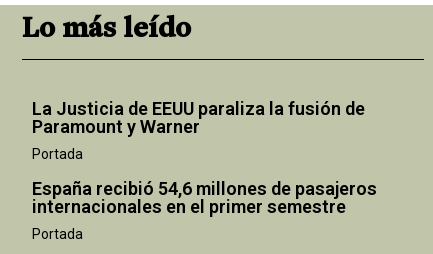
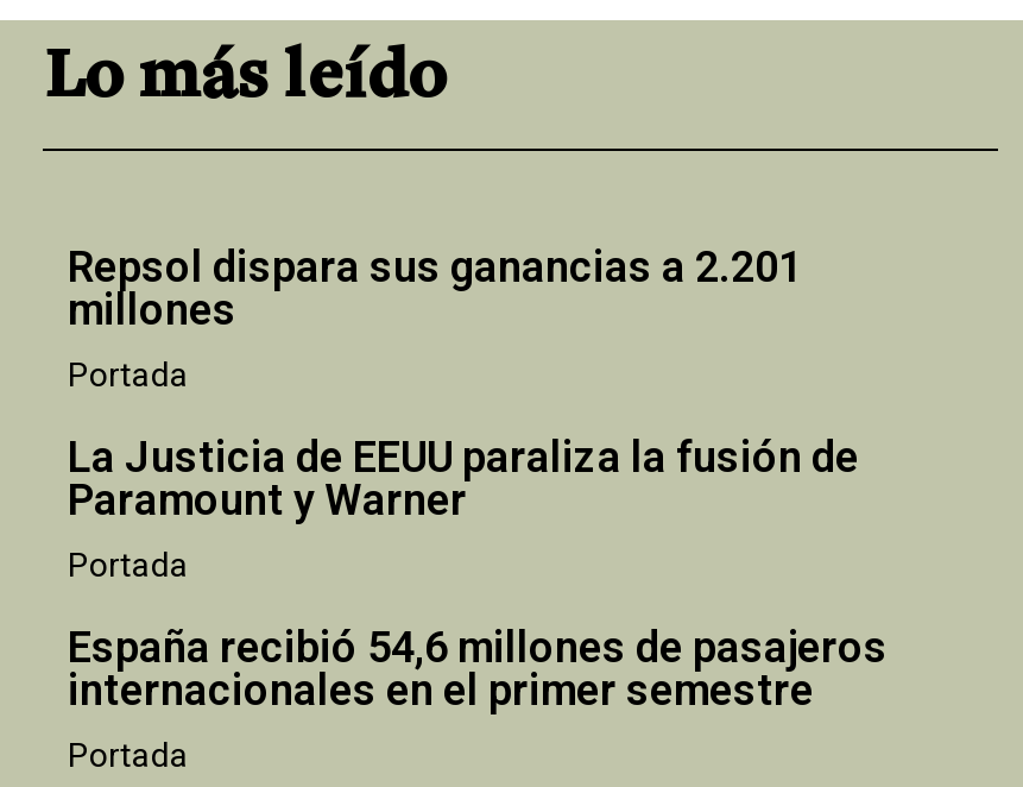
+ Repsol dispara sus ganancias a 2.201
+ millones
+ Portada
